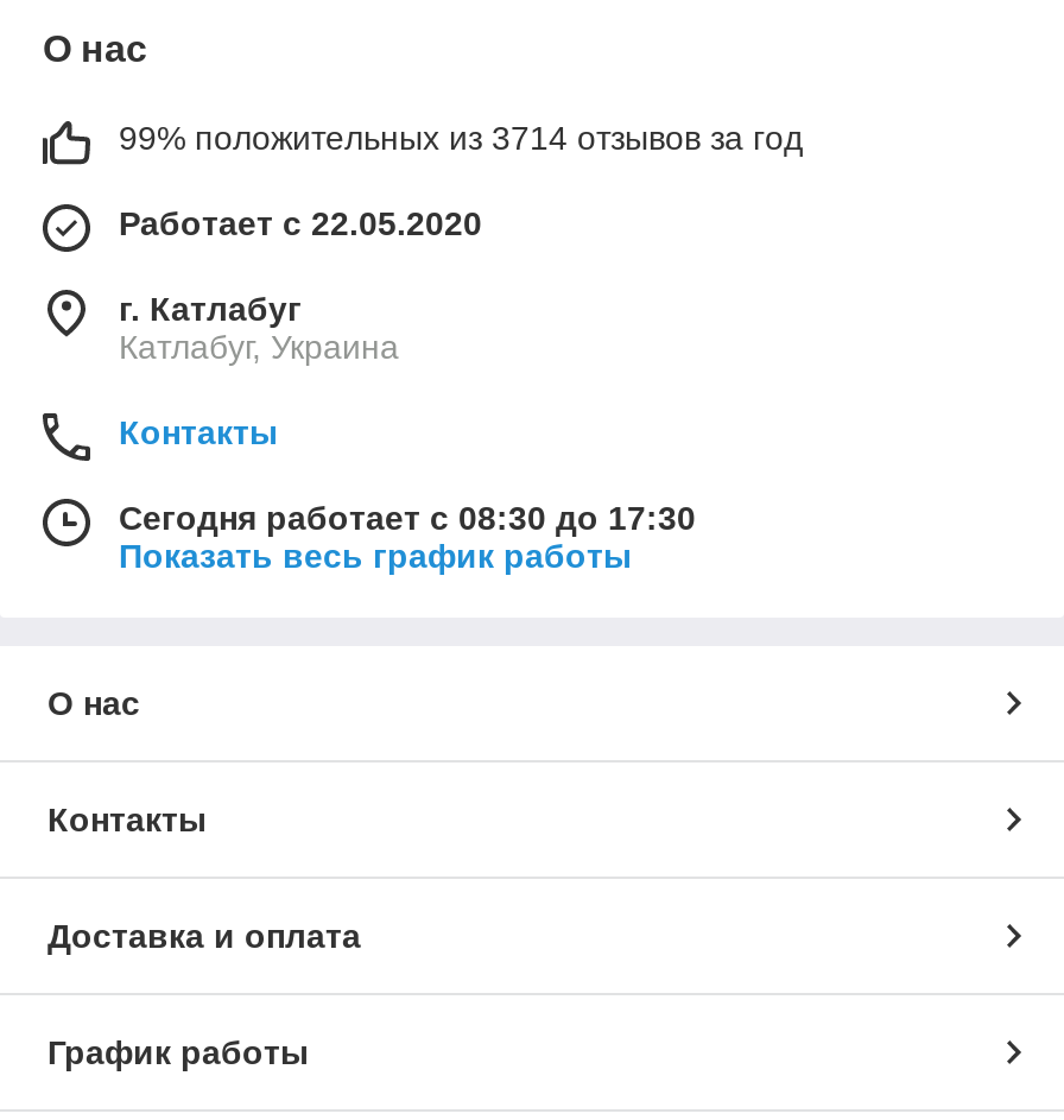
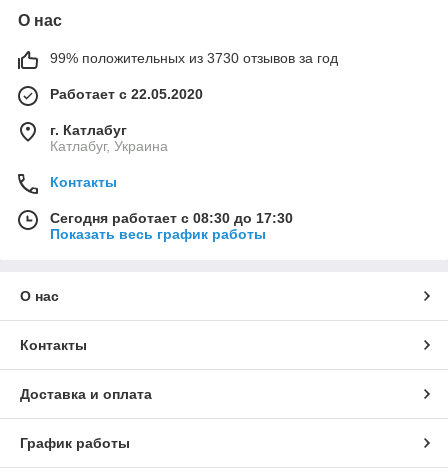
- 99% положительных из 3714 отзывов за год
+ 99% положительных из 3730 отзывов за год
